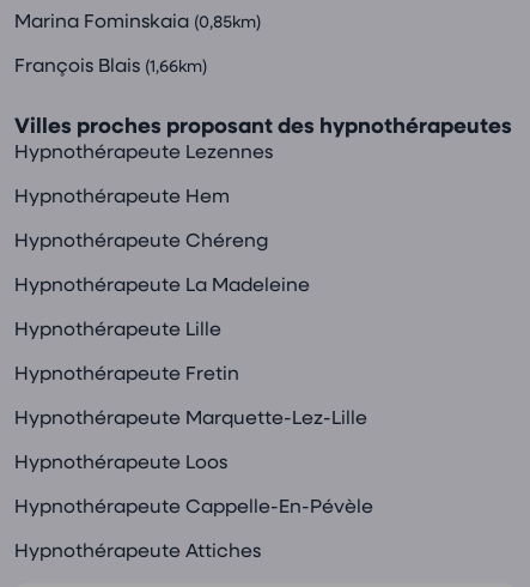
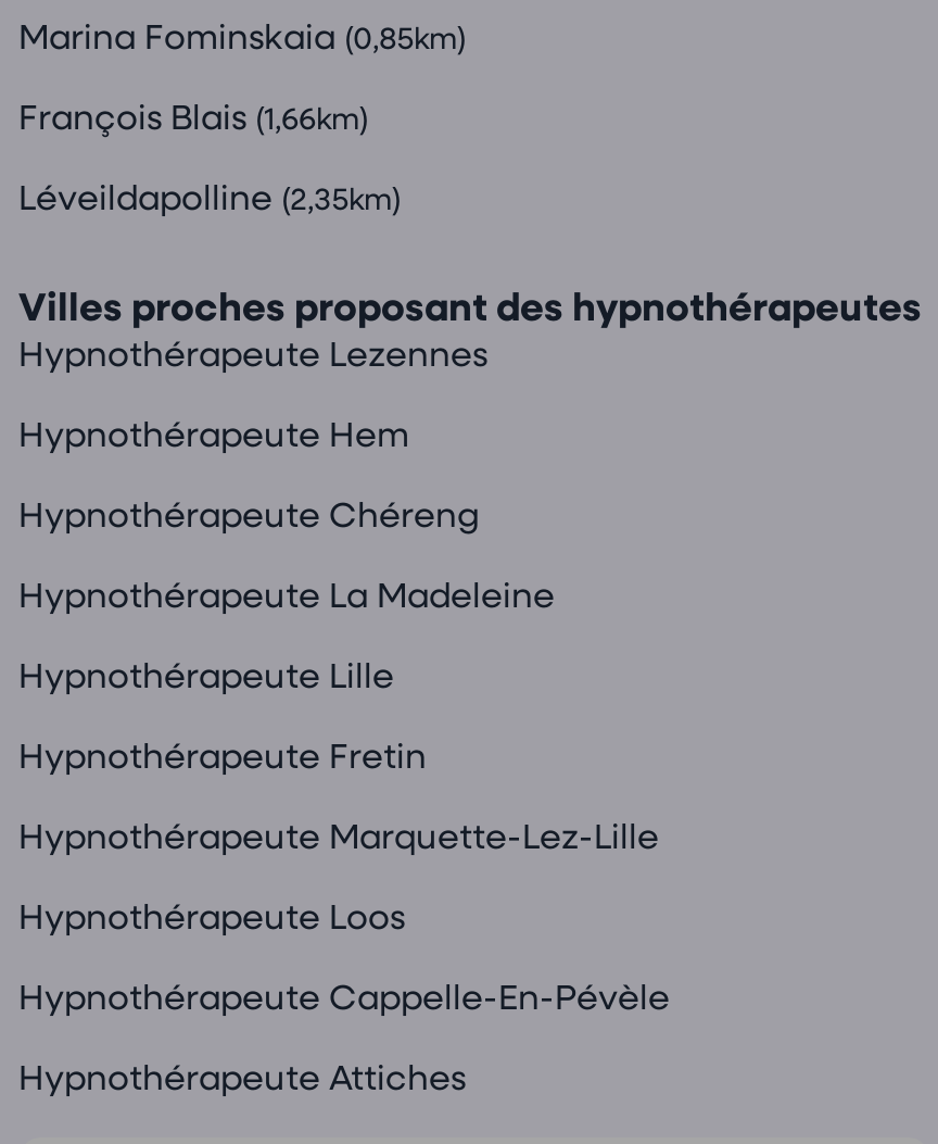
+ Léveildapolline (2,35km)
